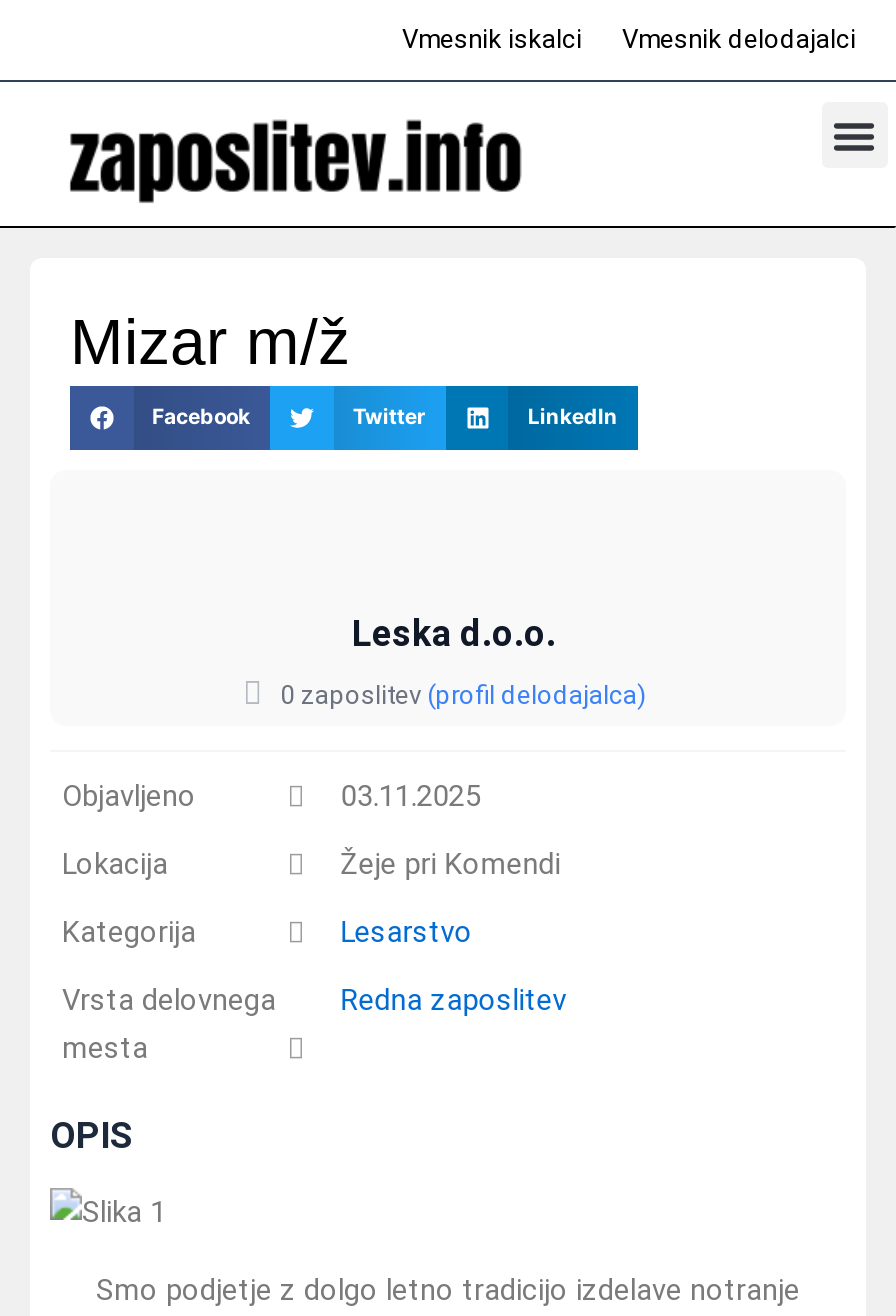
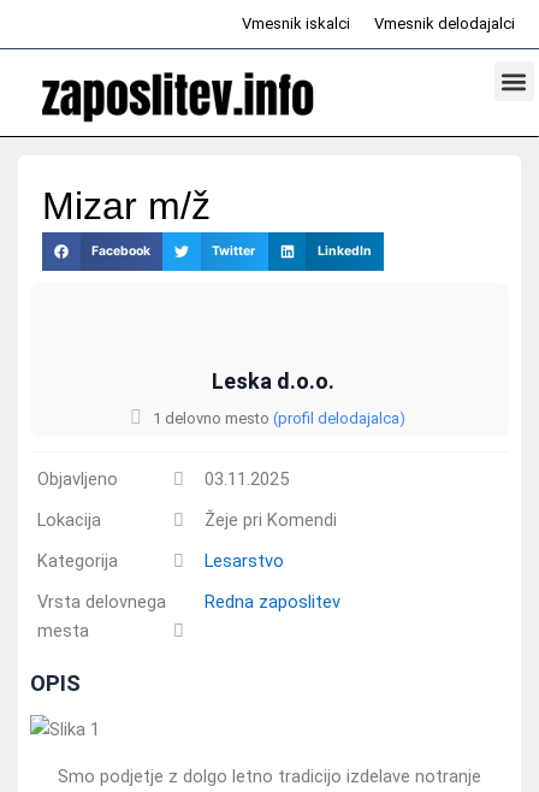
- 0 zaposlitev (profil delodajalca)
+ 1 delovno mesto (profil delodajalca)
